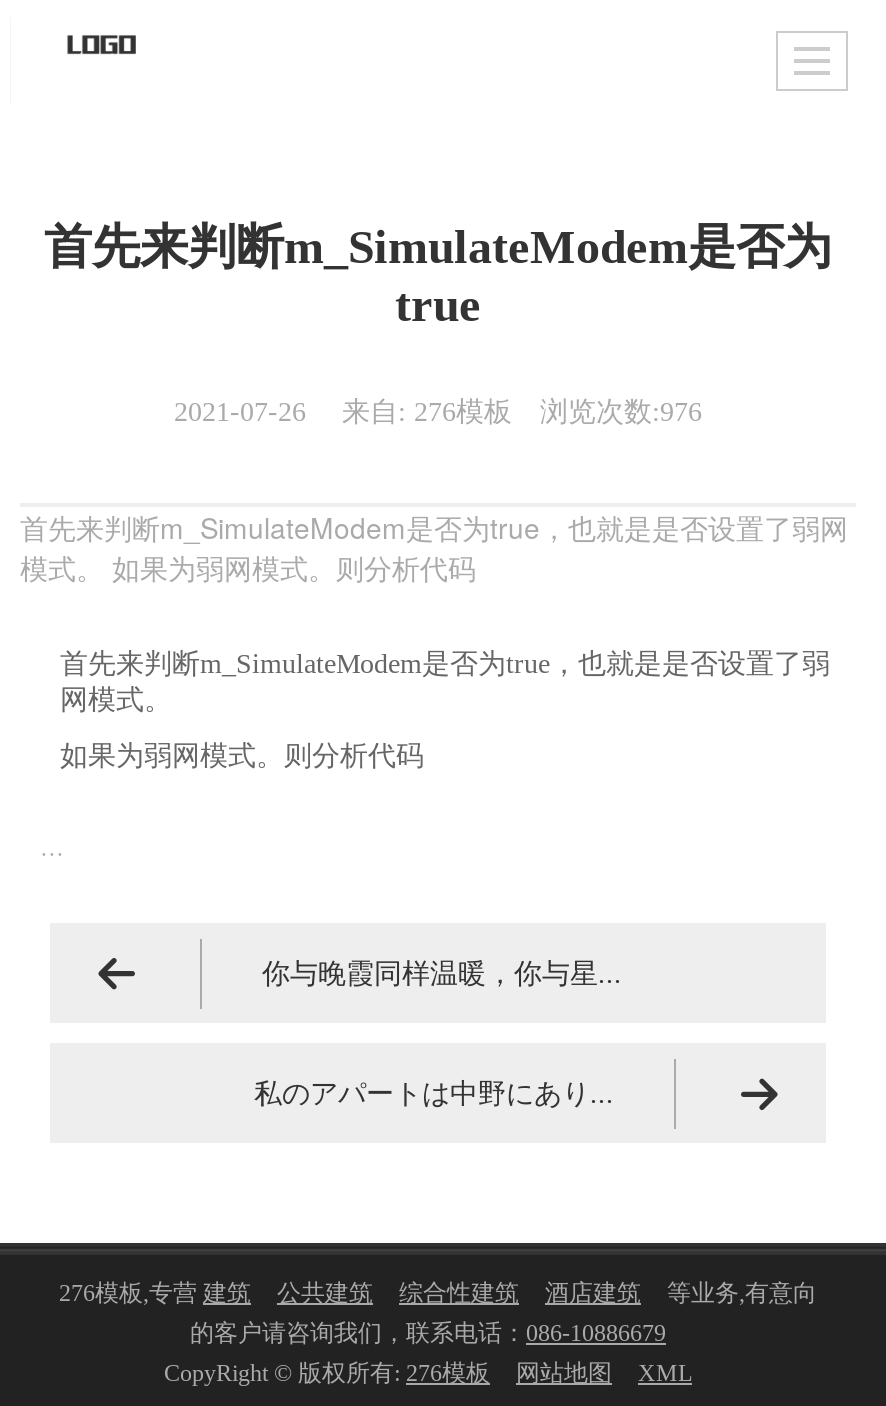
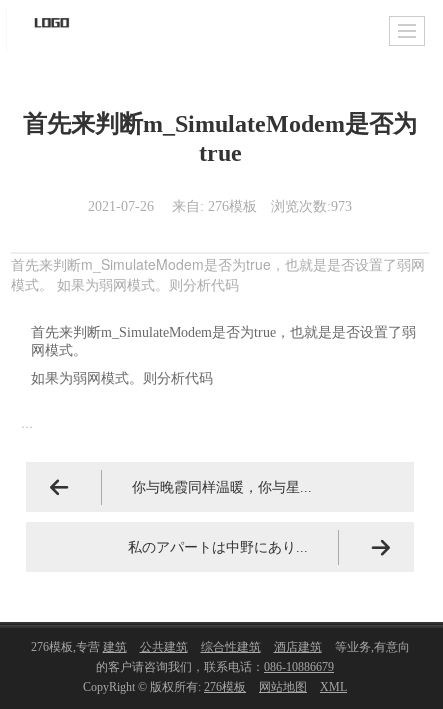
- 2021-07-26 来自: 276模板 浏览次数:976
+ 2021-07-26 来自: 276模板 浏览次数:973
